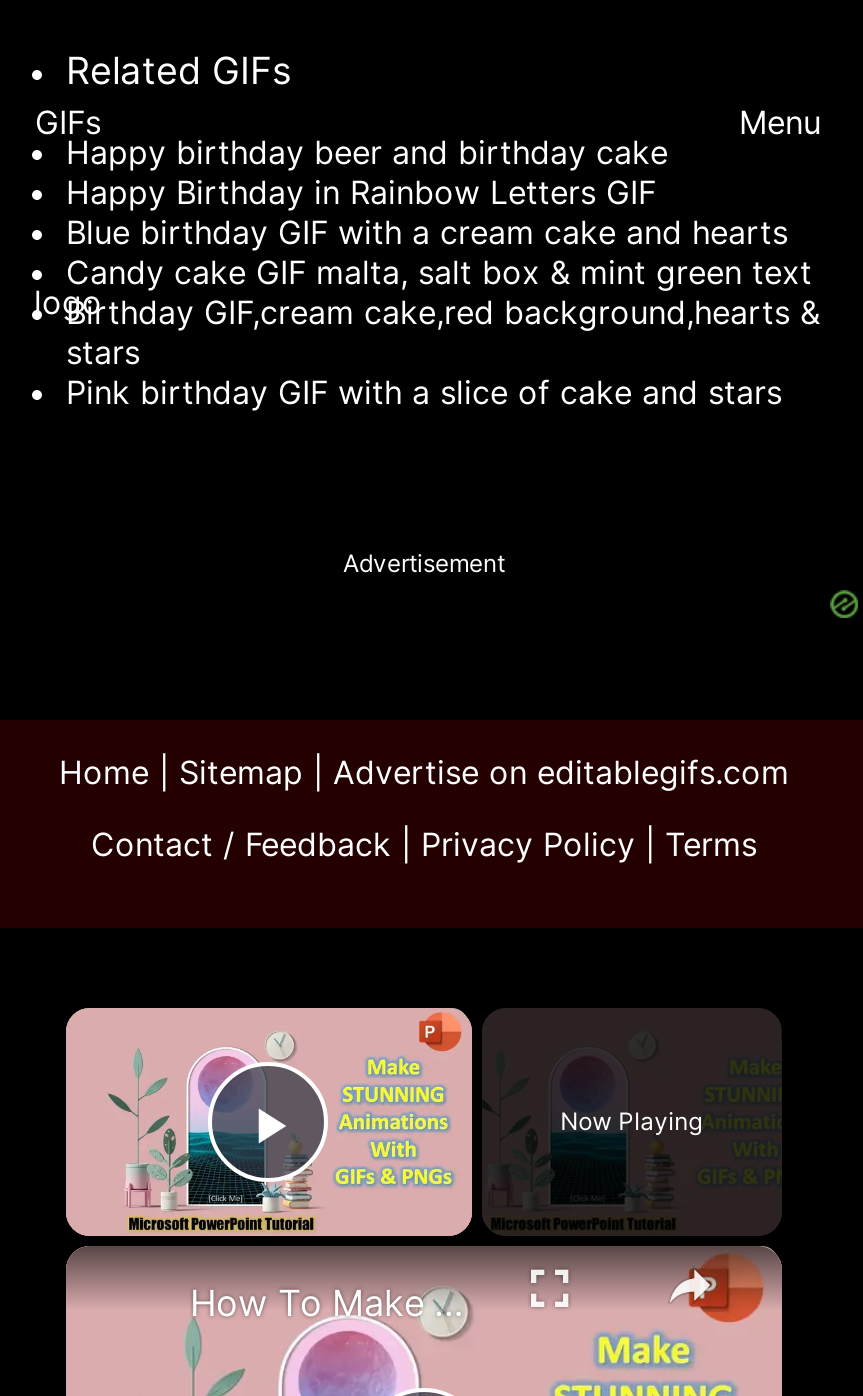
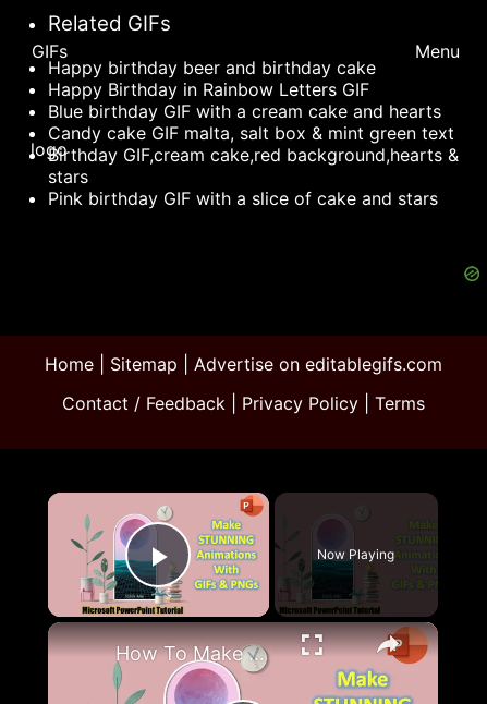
- Advertisement
